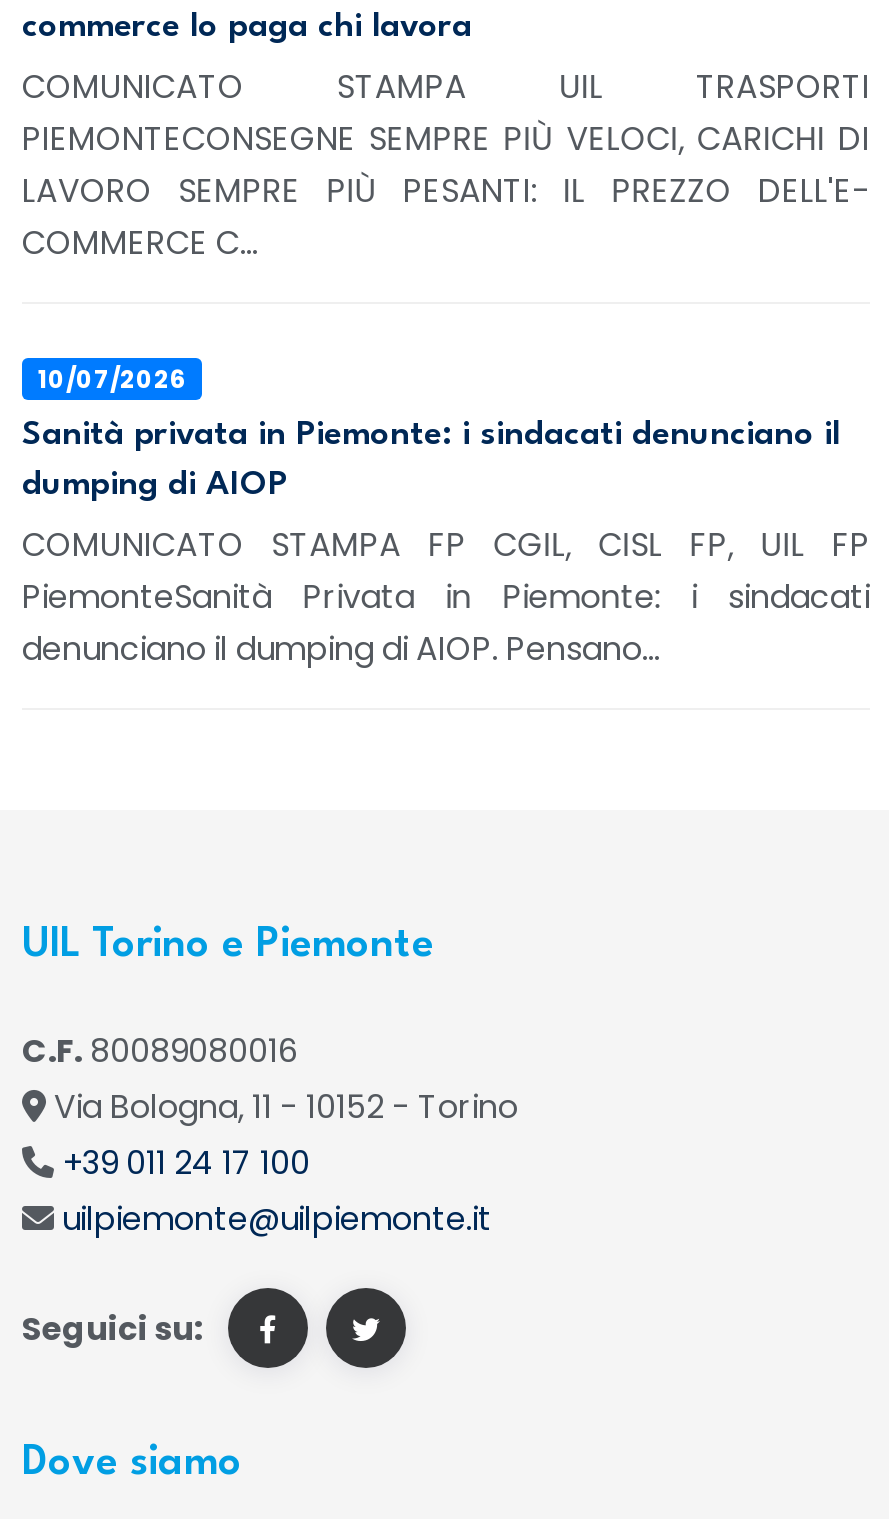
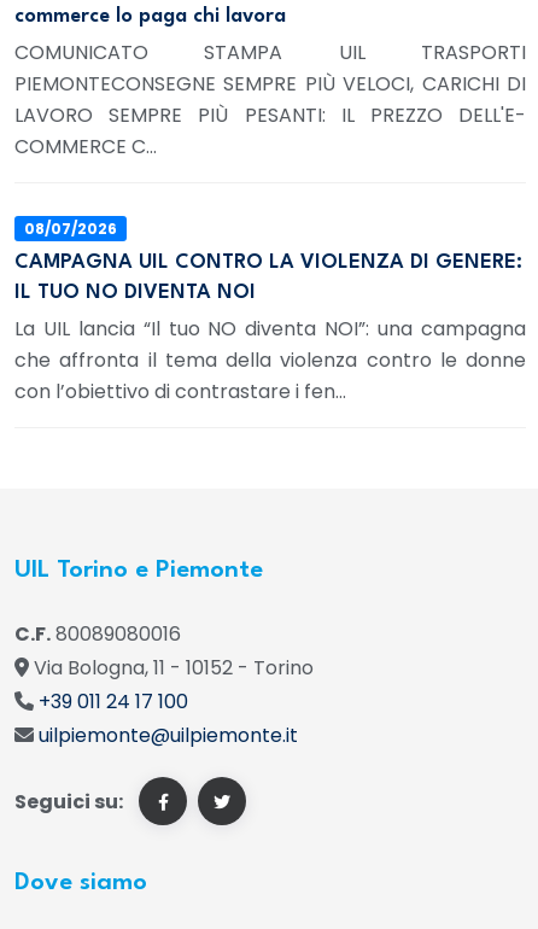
- 10/07/2026
+ 08/07/2026

- Sanità privata in Piemonte: i sindacati denunciano il
+ CAMPAGNA UIL CONTRO LA VIOLENZA DI GENERE:

- dumping di AIOP
- COMUNICATO STAMPA FP CGIL, CISL FP, UIL FP
- PiemonteSanità Privata in Piemonte: i sindacati
- denunciano il dumping di AIOP. Pensano...
+ IL TUO NO DIVENTA NOI
+ La UIL lancia “Il tuo NO diventa NOI”: una campagna
+ che affronta il tema della violenza contro le donne
+ con l’obiettivo di contrastare i fen...
